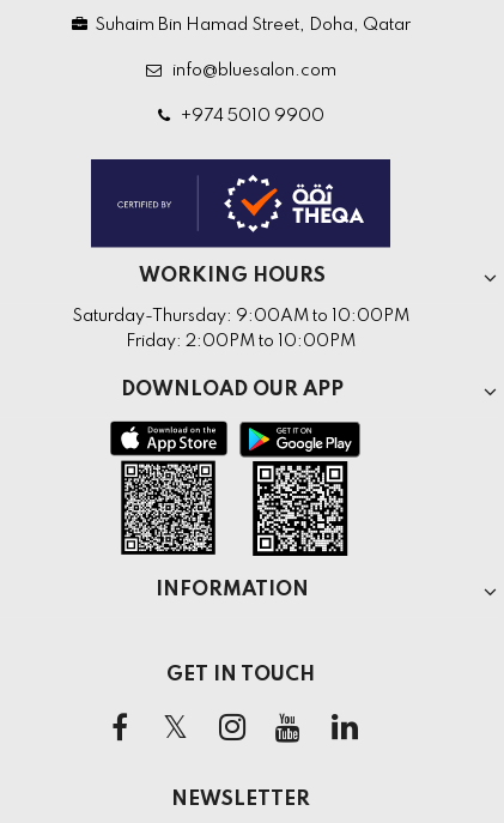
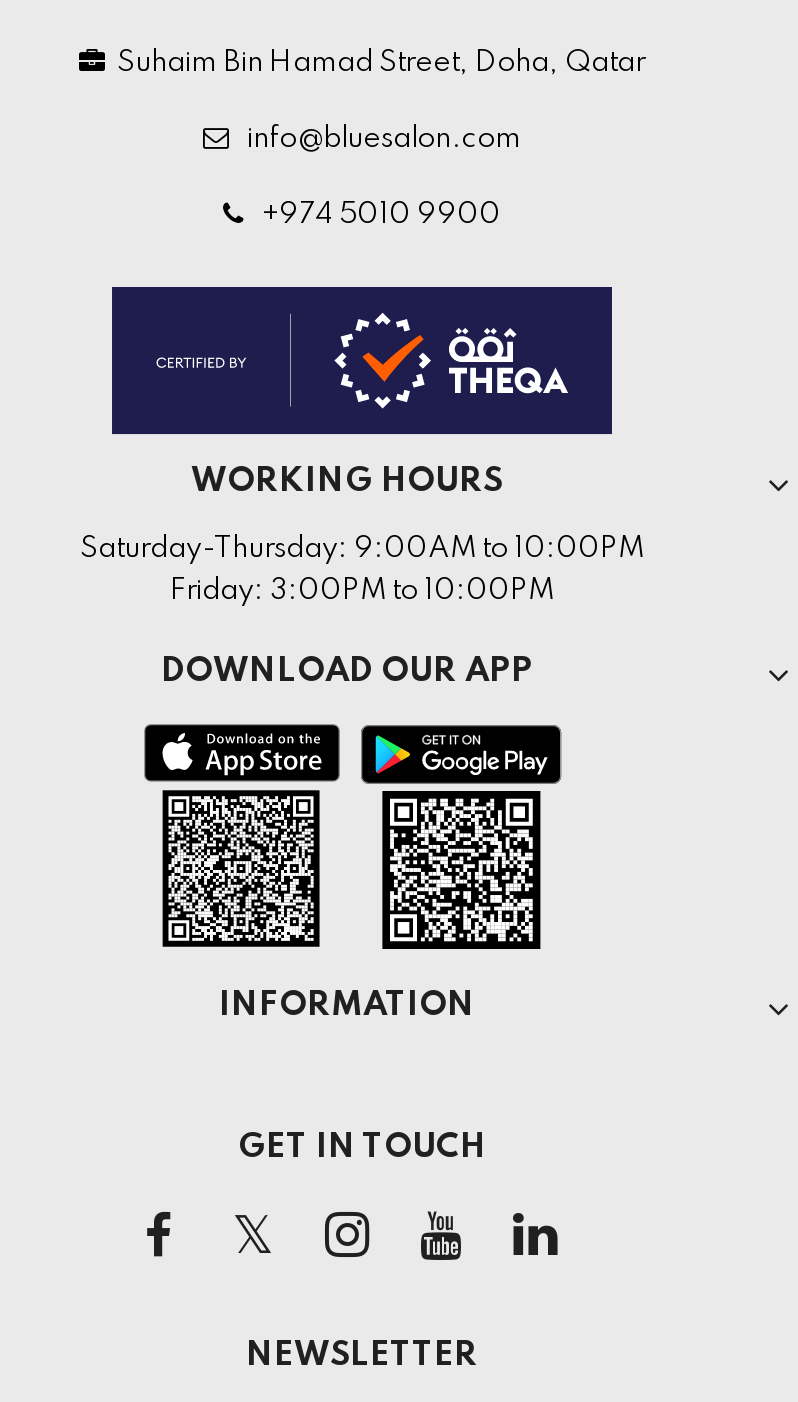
- Friday: 2:00PM to 10:00PM
+ Friday: 3:00PM to 10:00PM
